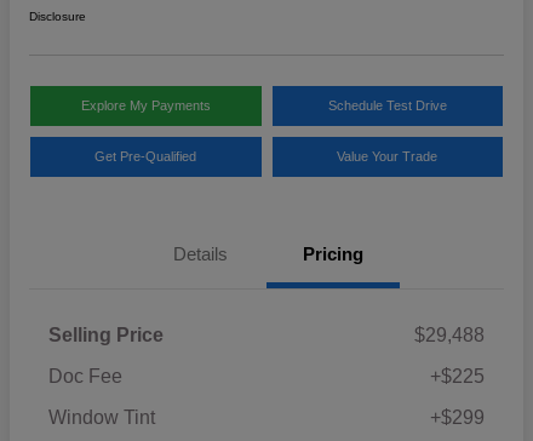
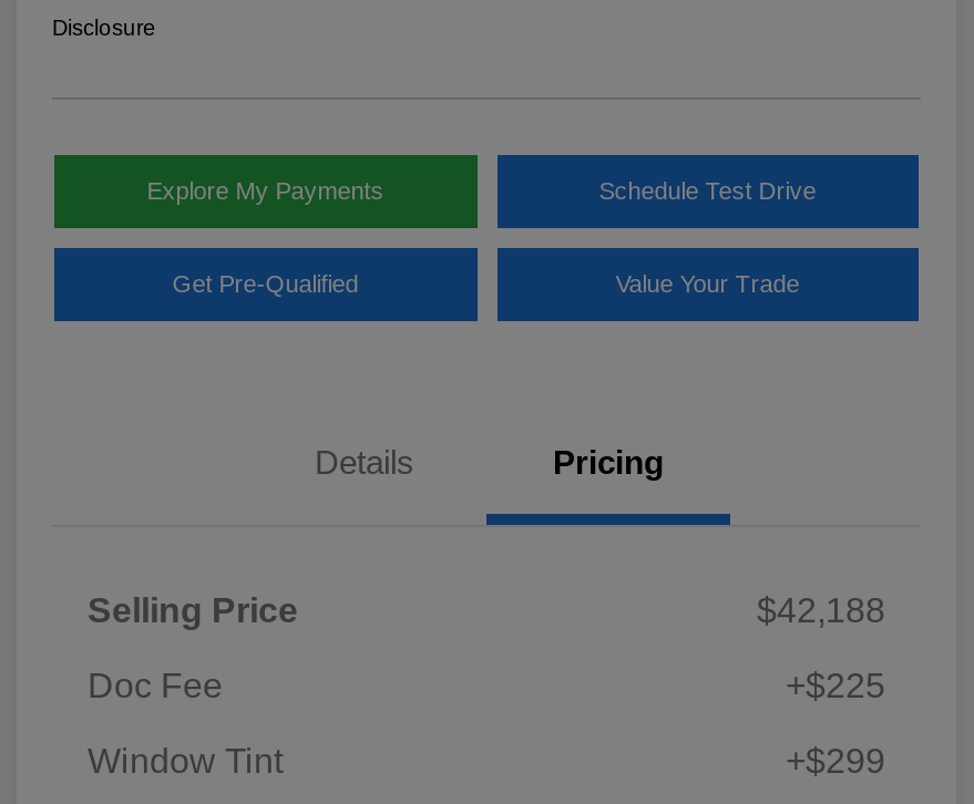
- $29,488
+ $42,188
